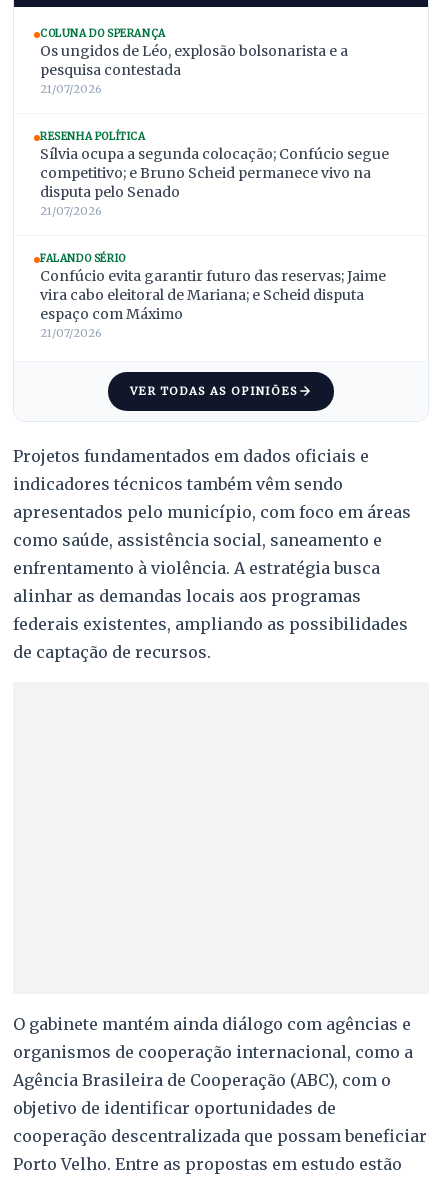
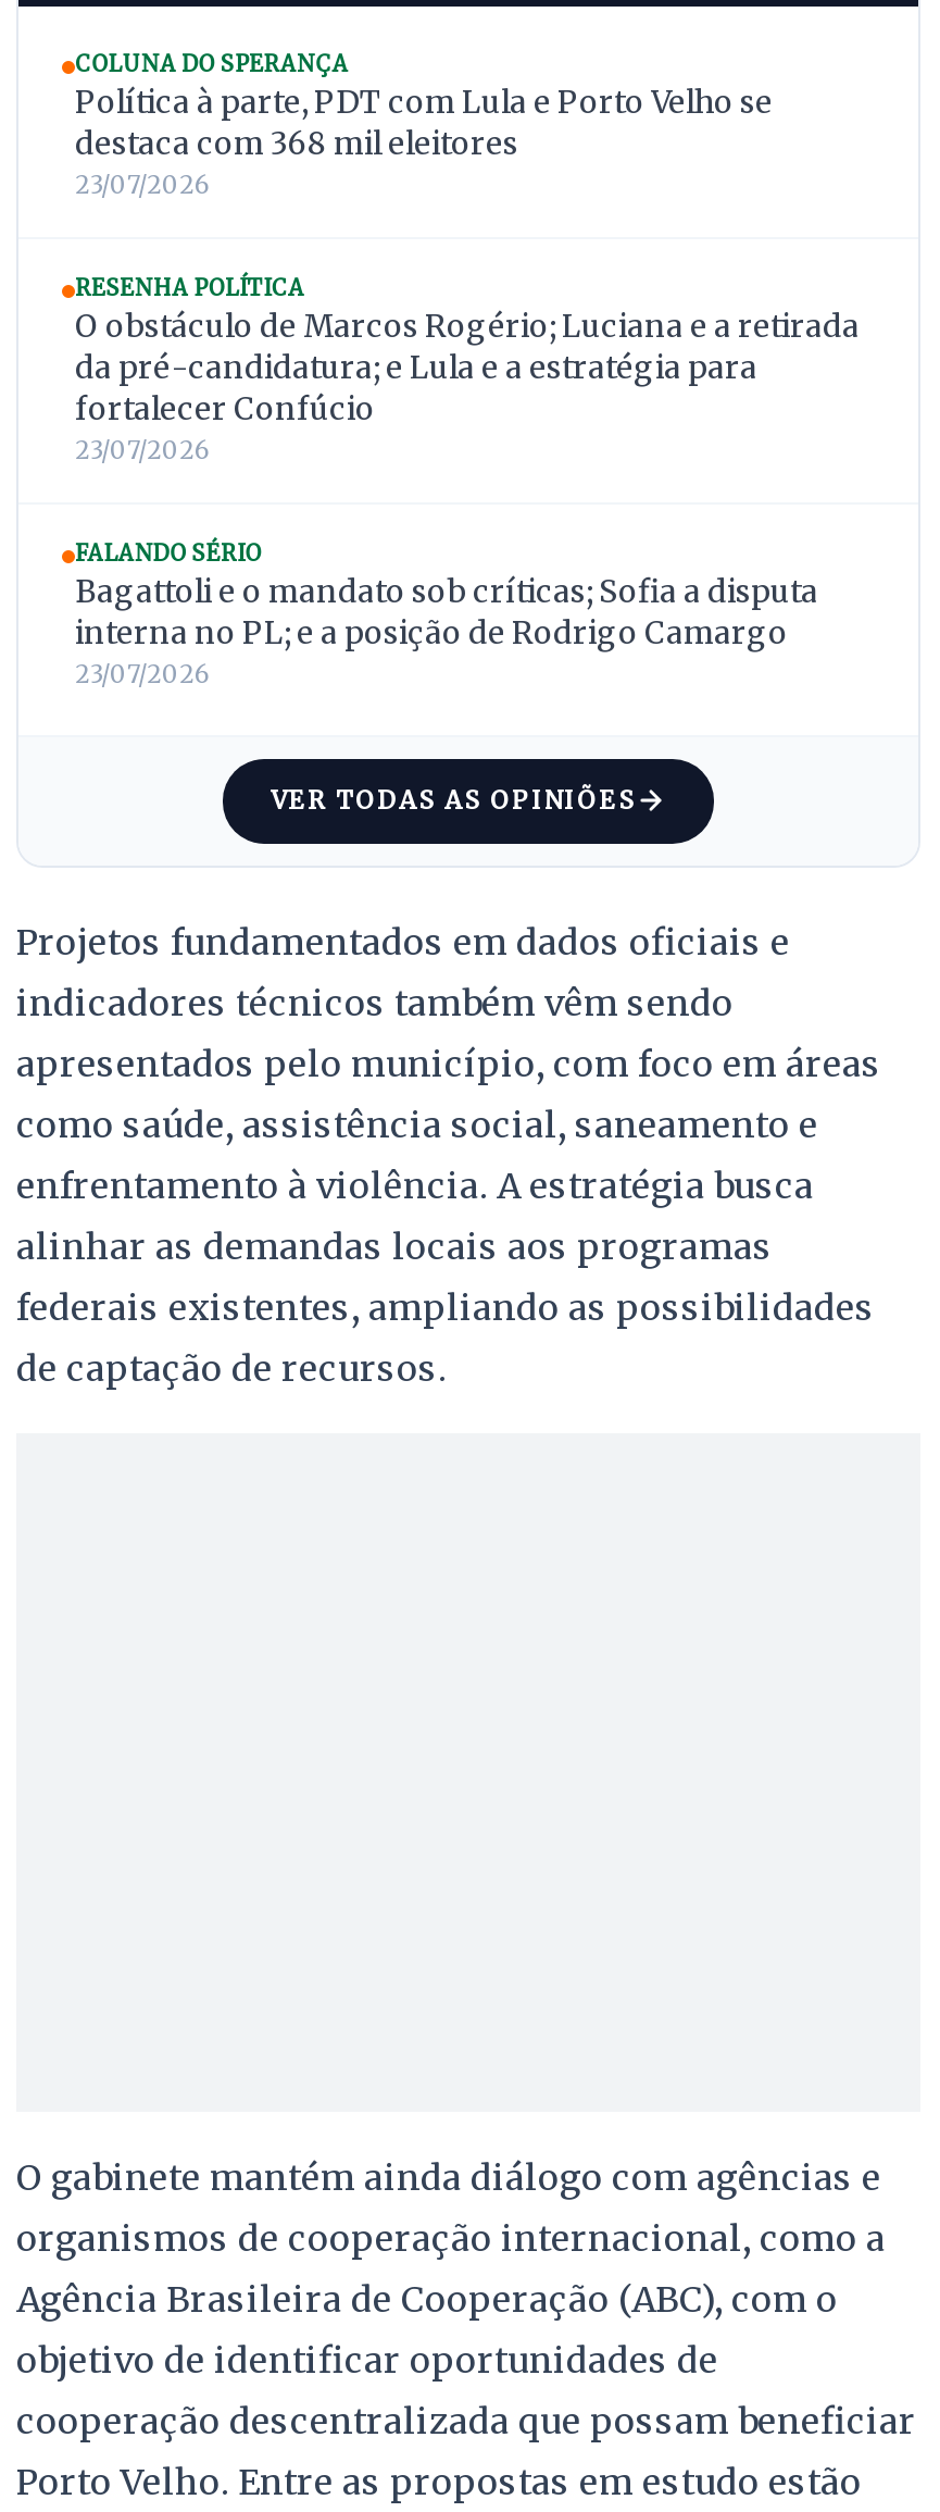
- Os ungidos de Léo, explosão bolsonarista e a
- pesquisa contestada
- 21/07/2026
+ Política à parte, PDT com Lula e Porto Velho se
+ destaca com 368 mil eleitores
+ 23/07/2026

- Sílvia ocupa a segunda colocação; Confúcio segue
- competitivo; e Bruno Scheid permanece vivo na
- disputa pelo Senado
- 21/07/2026
+ O obstáculo de Marcos Rogério; Luciana e a retirada
+ da pré-candidatura; e Lula e a estratégia para
+ fortalecer Confúcio
+ 23/07/2026

- Confúcio evita garantir futuro das reservas; Jaime
- vira cabo eleitoral de Mariana; e Scheid disputa
- espaço com Máximo
- 21/07/2026
+ Bagattoli e o mandato sob críticas; Sofia a disputa
+ interna no PL; e a posição de Rodrigo Camargo
+ 23/07/2026
